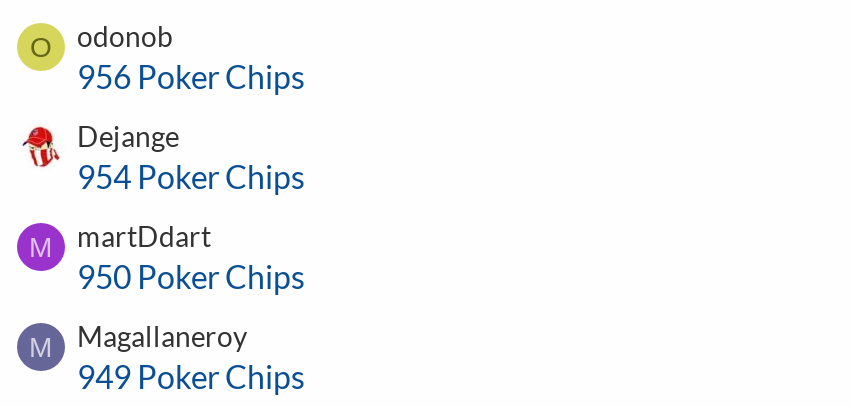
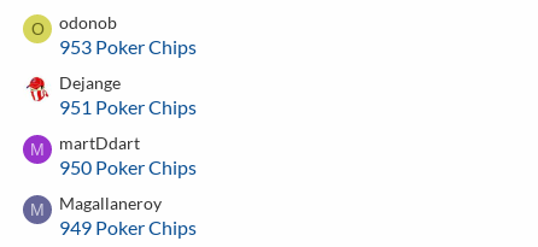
- 956 Poker Chips
+ 953 Poker Chips

- 954 Poker Chips
+ 951 Poker Chips
